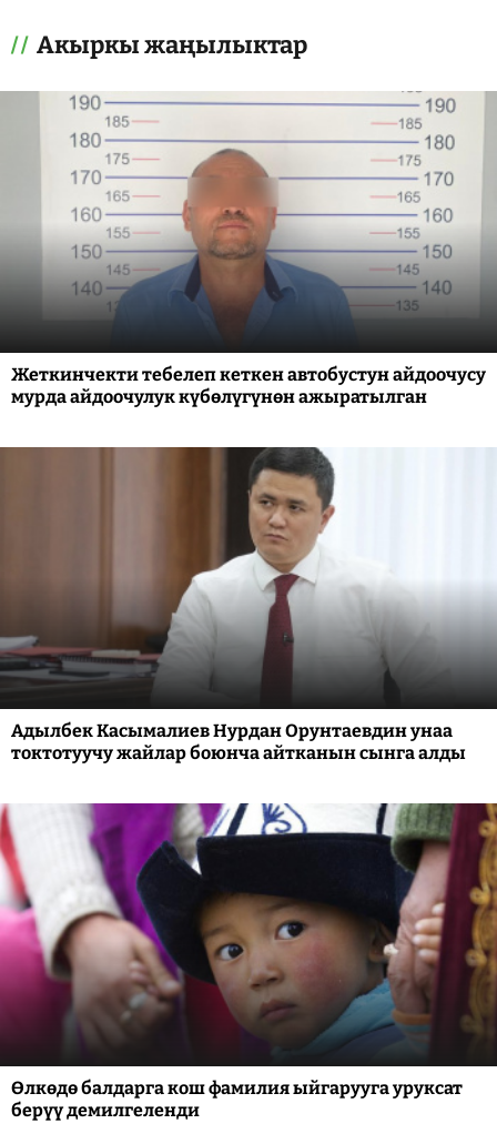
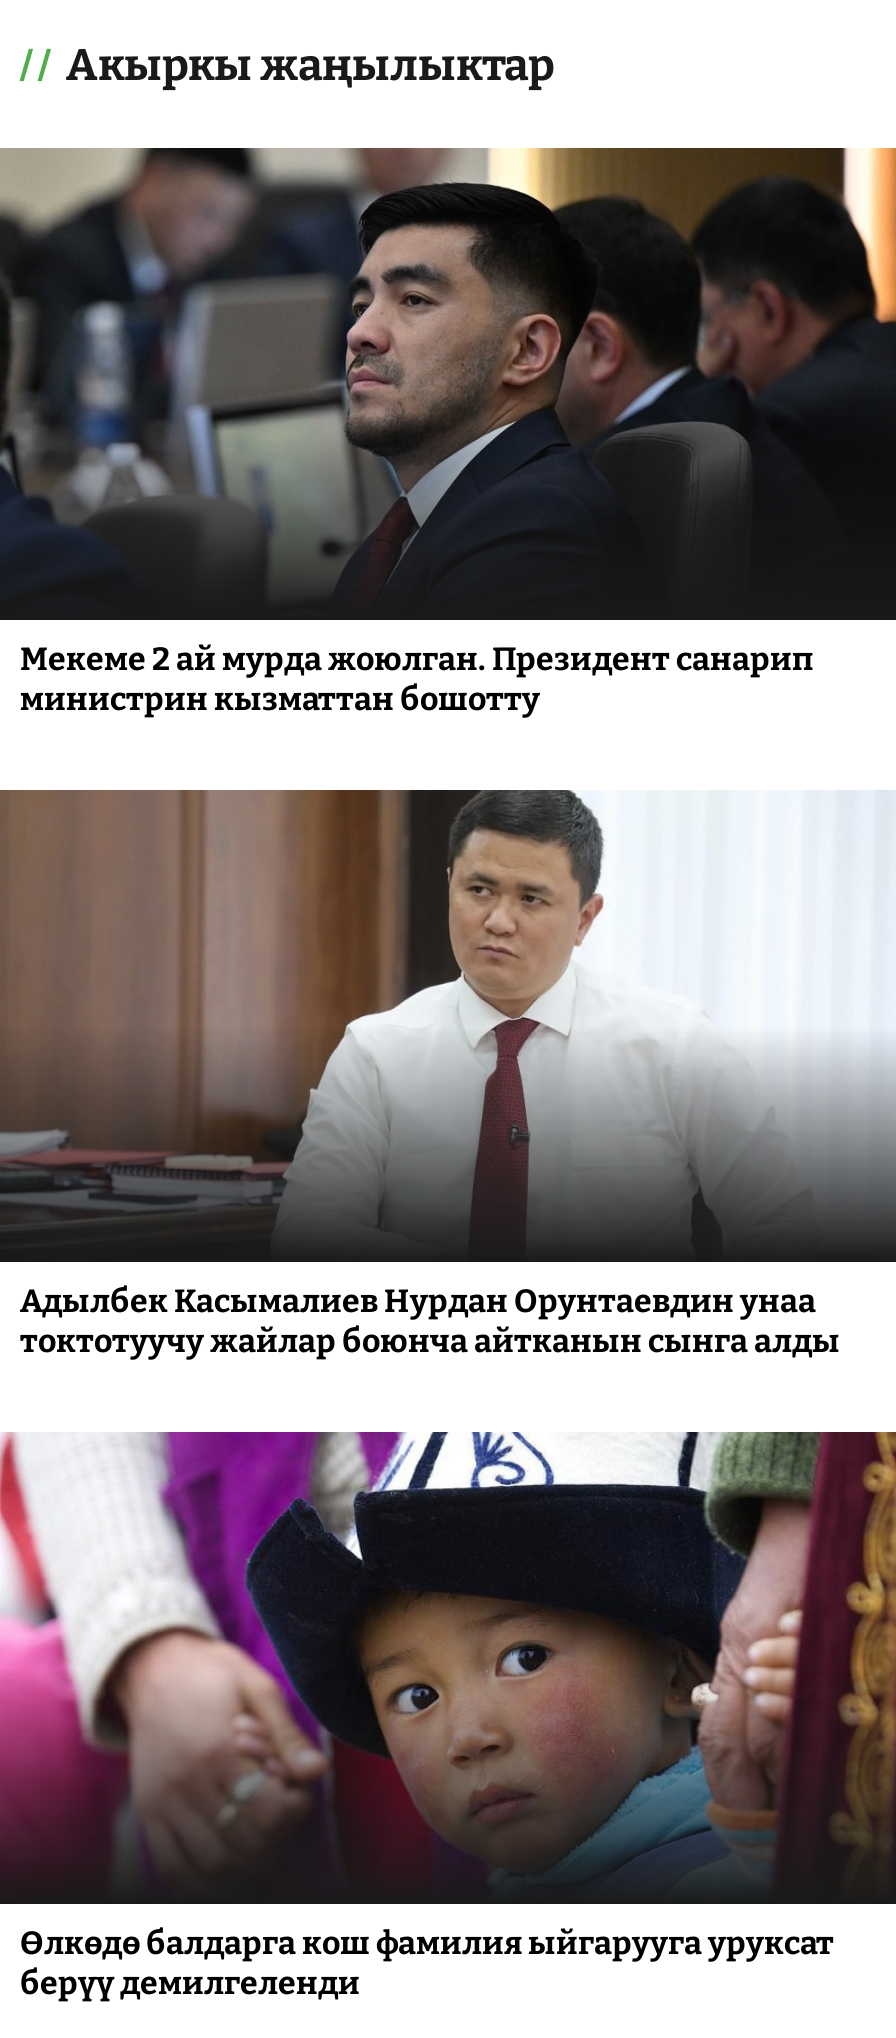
- [image]
- Жеткинчекти тебелеп кеткен автобустун айдоочусу
- мурда айдоочулук күбөлүгүнөн ажыратылган
+ [image]
+ Мекеме 2 ай мурда жоюлган. Президент санарип
+ министрин кызматтан бошотту
